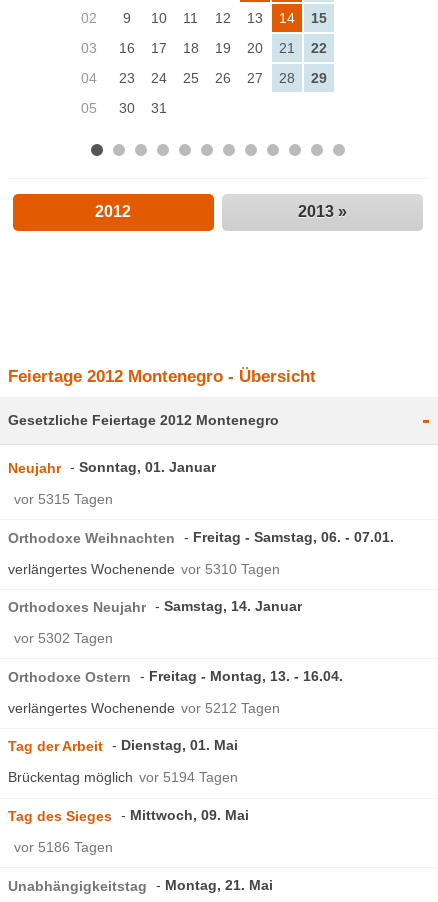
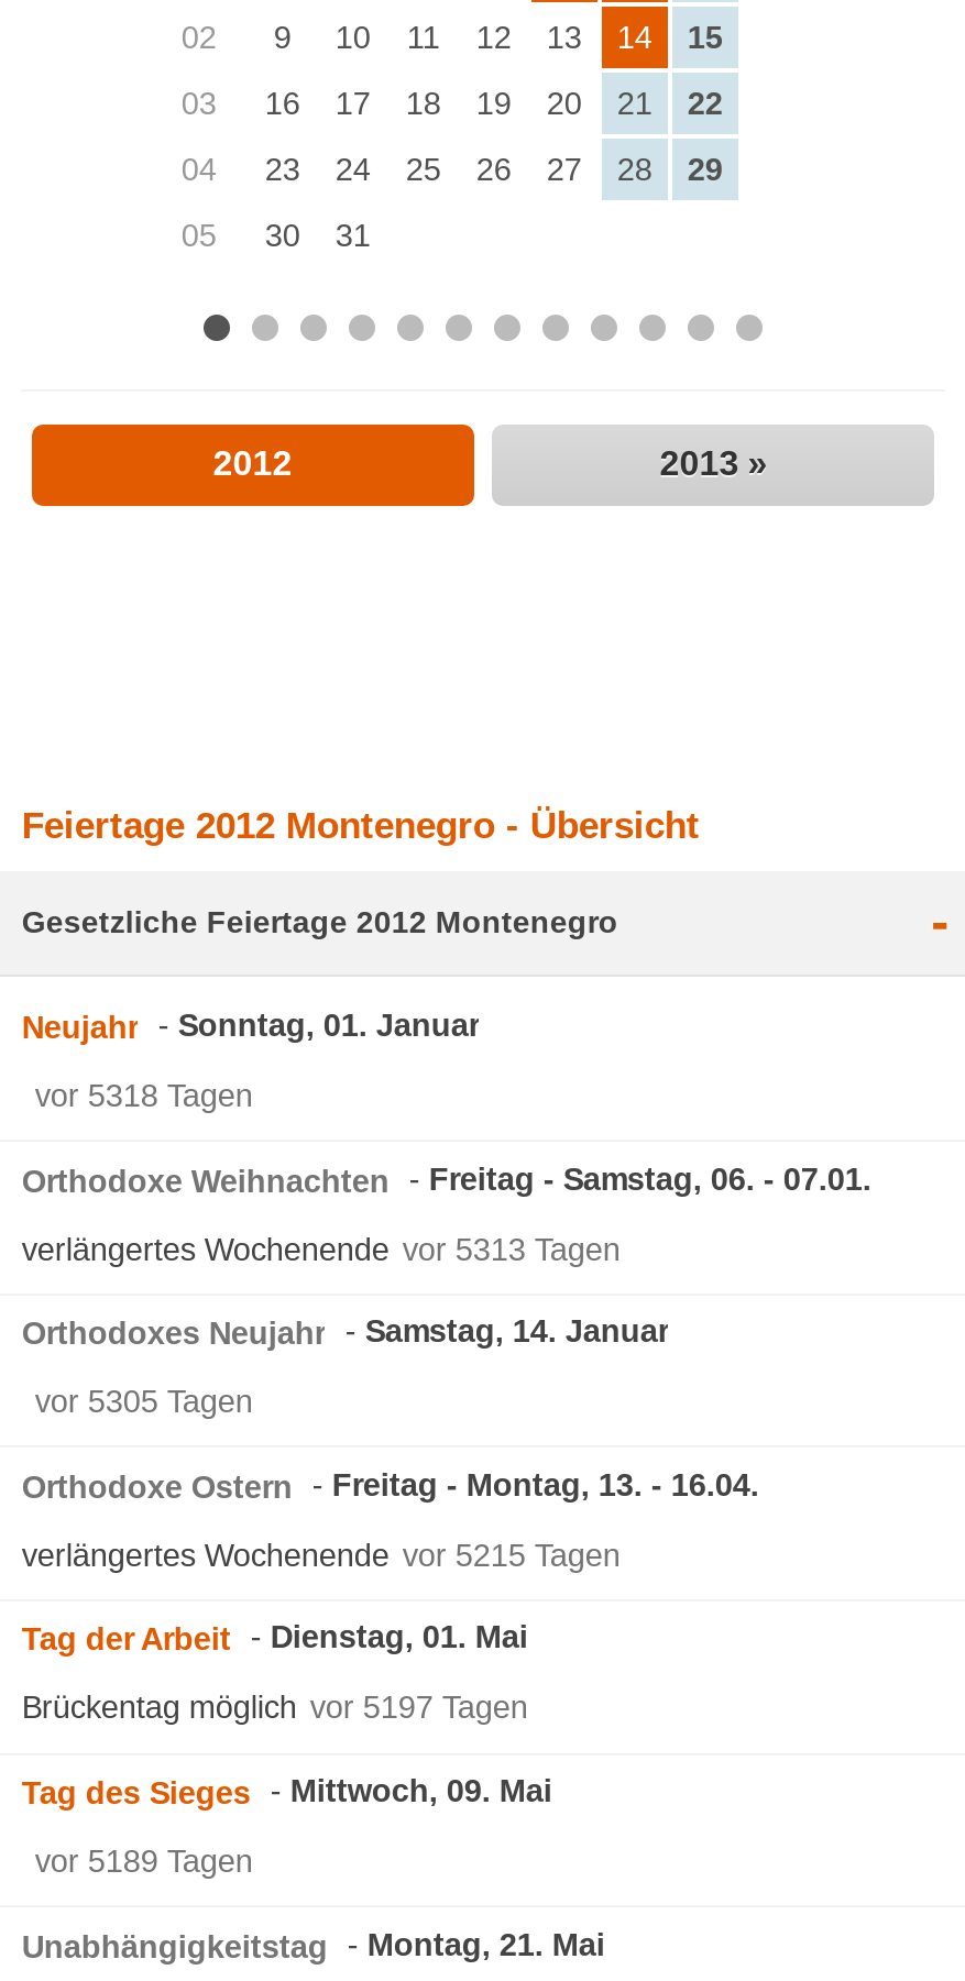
- vor 5315 Tagen
+ vor 5318 Tagen

- verlängertes Wochenende vor 5310 Tagen
+ verlängertes Wochenende vor 5313 Tagen

- vor 5302 Tagen
+ vor 5305 Tagen

- verlängertes Wochenende vor 5212 Tagen
+ verlängertes Wochenende vor 5215 Tagen

- Brückentag möglich vor 5194 Tagen
+ Brückentag möglich vor 5197 Tagen

- vor 5186 Tagen
+ vor 5189 Tagen
